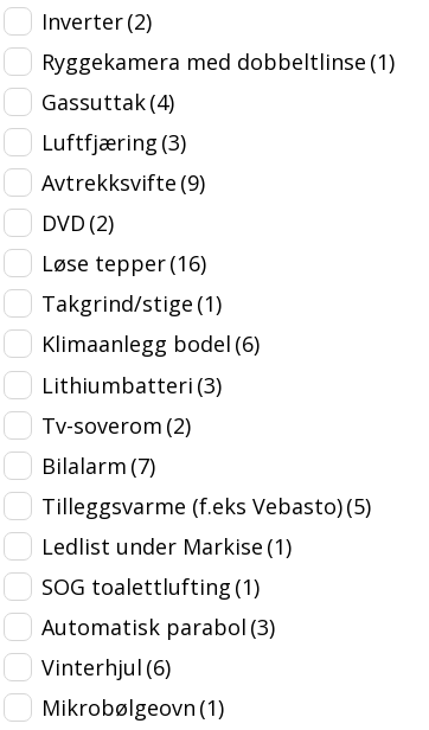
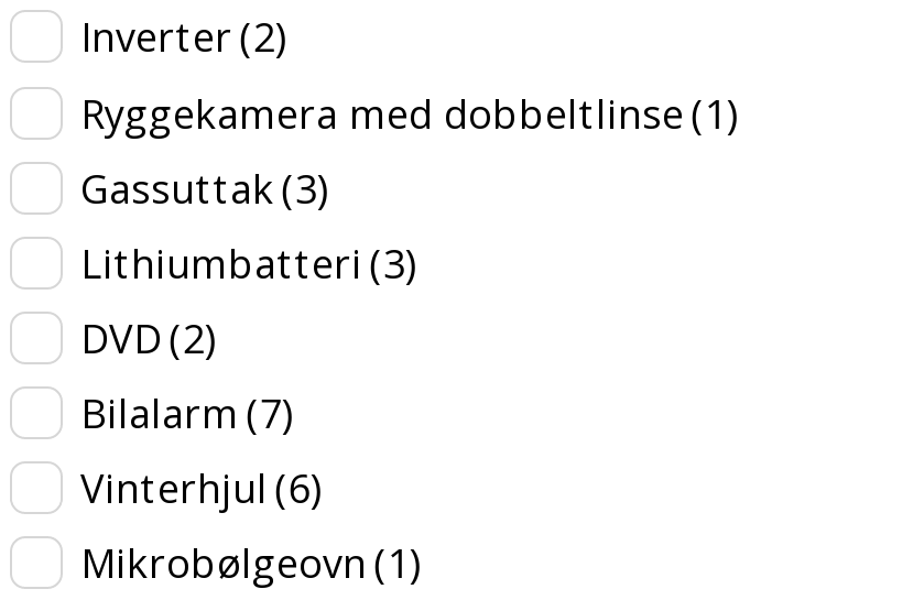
- Gassuttak (4)
- Luftfjæring (3)
- Avtrekksvifte (9)
+ Gassuttak (3)

- Løse tepper (16)
- Takgrind/stige (1)
- Klimaanlegg bodel (6)
- Tv-soverom (2)

moved up: Lithiumbatteri (3)

- Tilleggsvarme (f.eks Vebasto) (5)
- Ledlist under Markise (1)
- SOG toalettlufting (1)
- Automatisk parabol (3)
